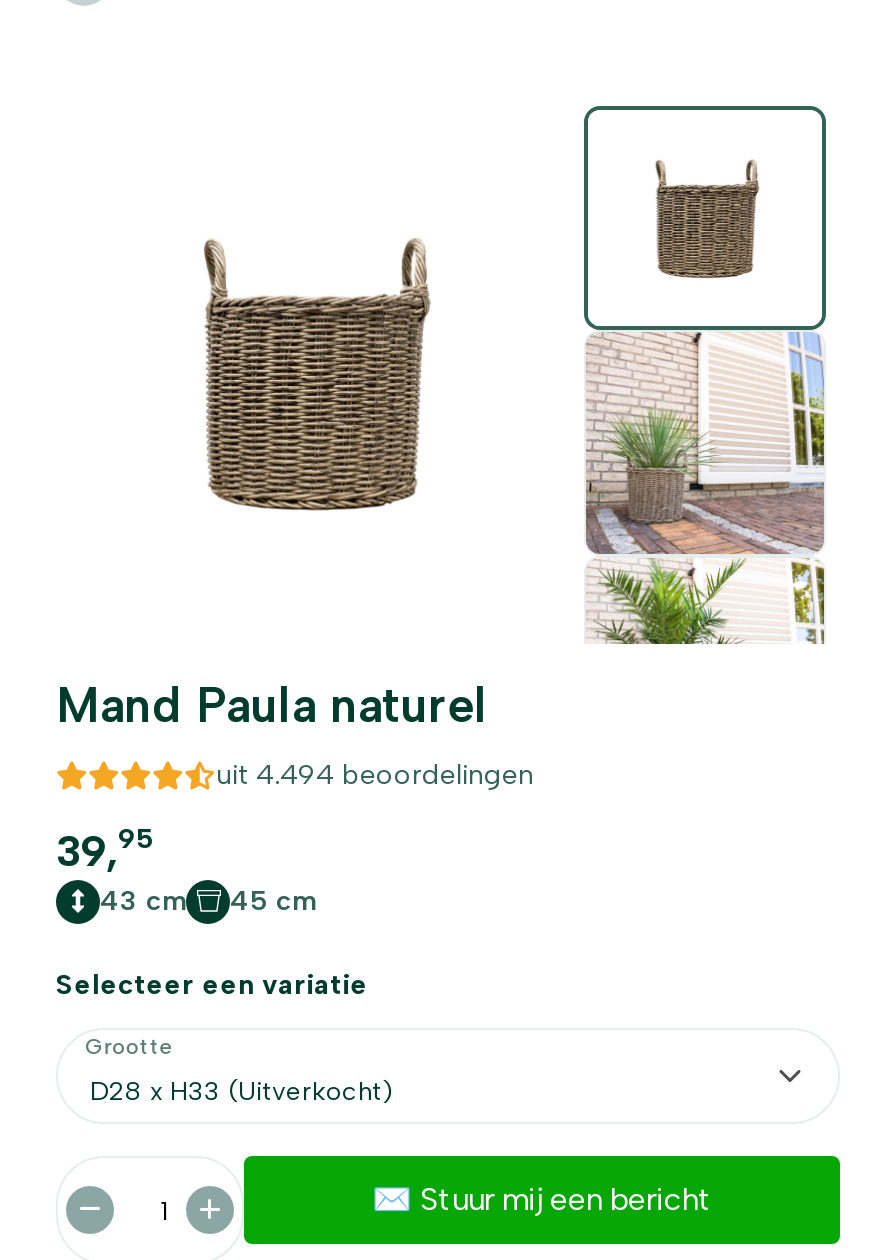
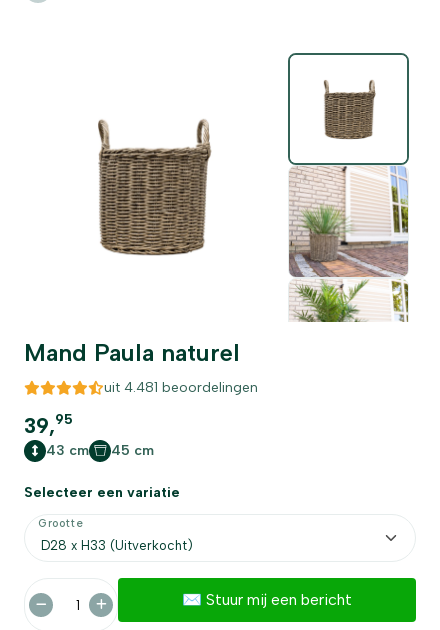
- uit 4.494 beoordelingen
+ uit 4.481 beoordelingen
